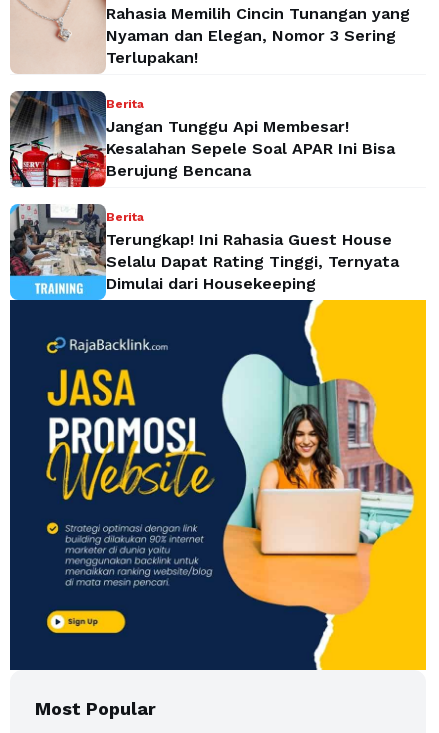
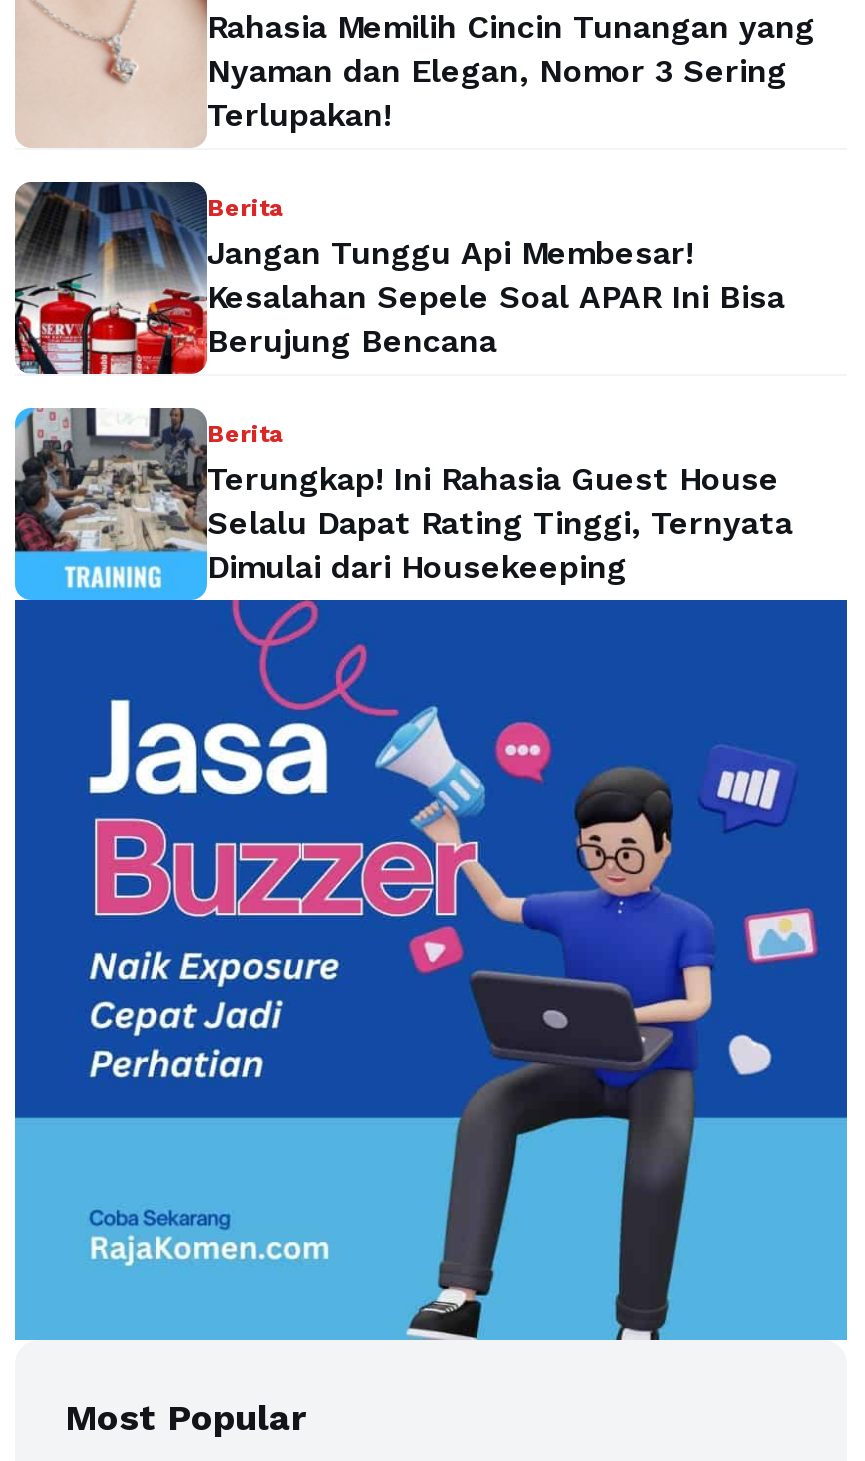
- [image]
+ [image]
